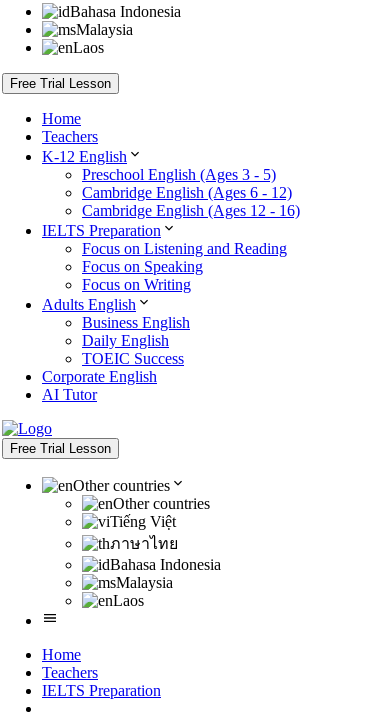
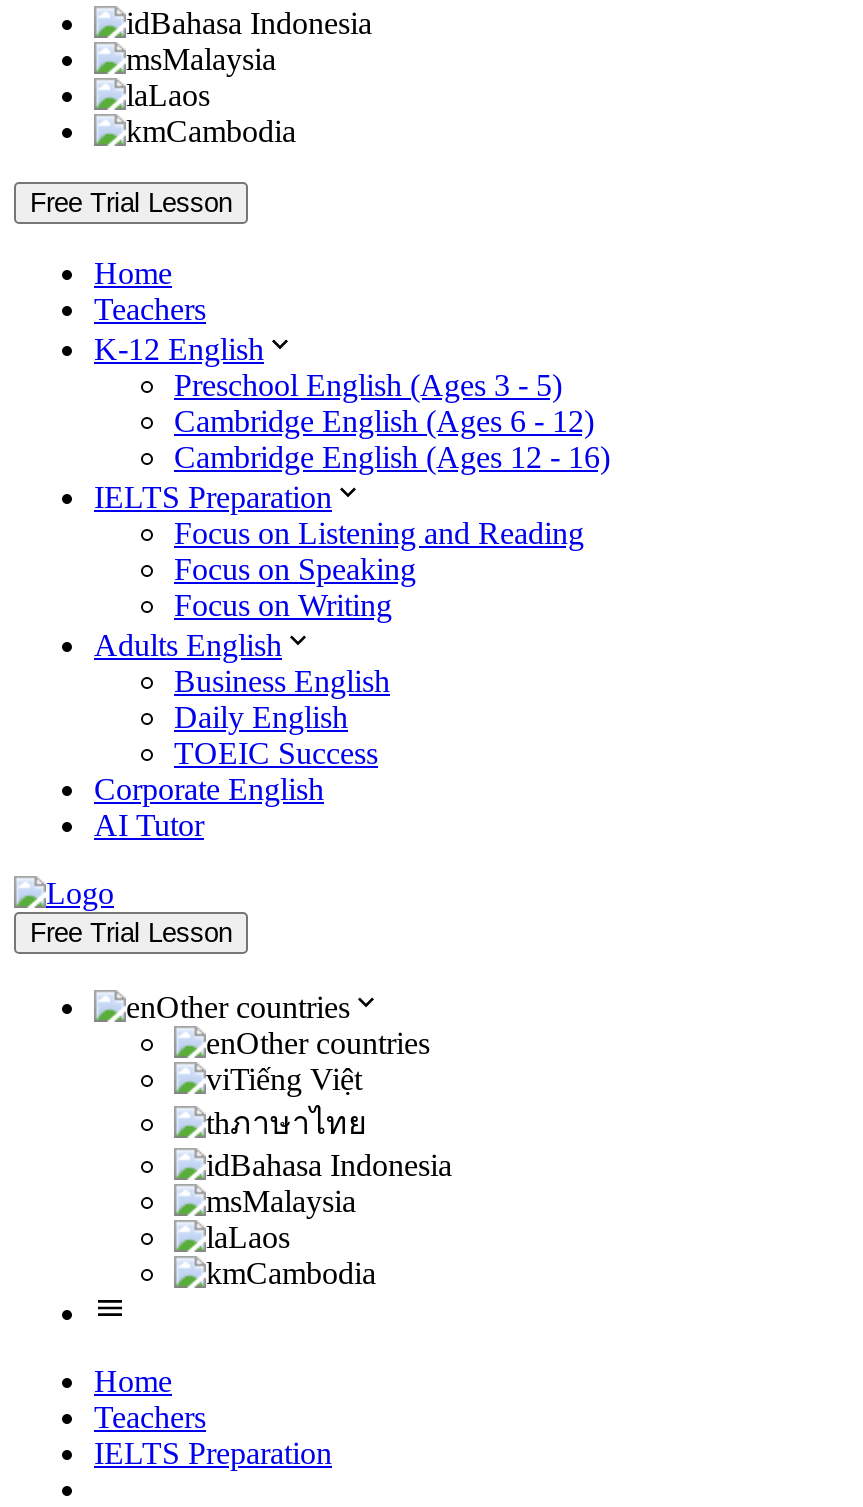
+ Cambodia

+ Cambodia
